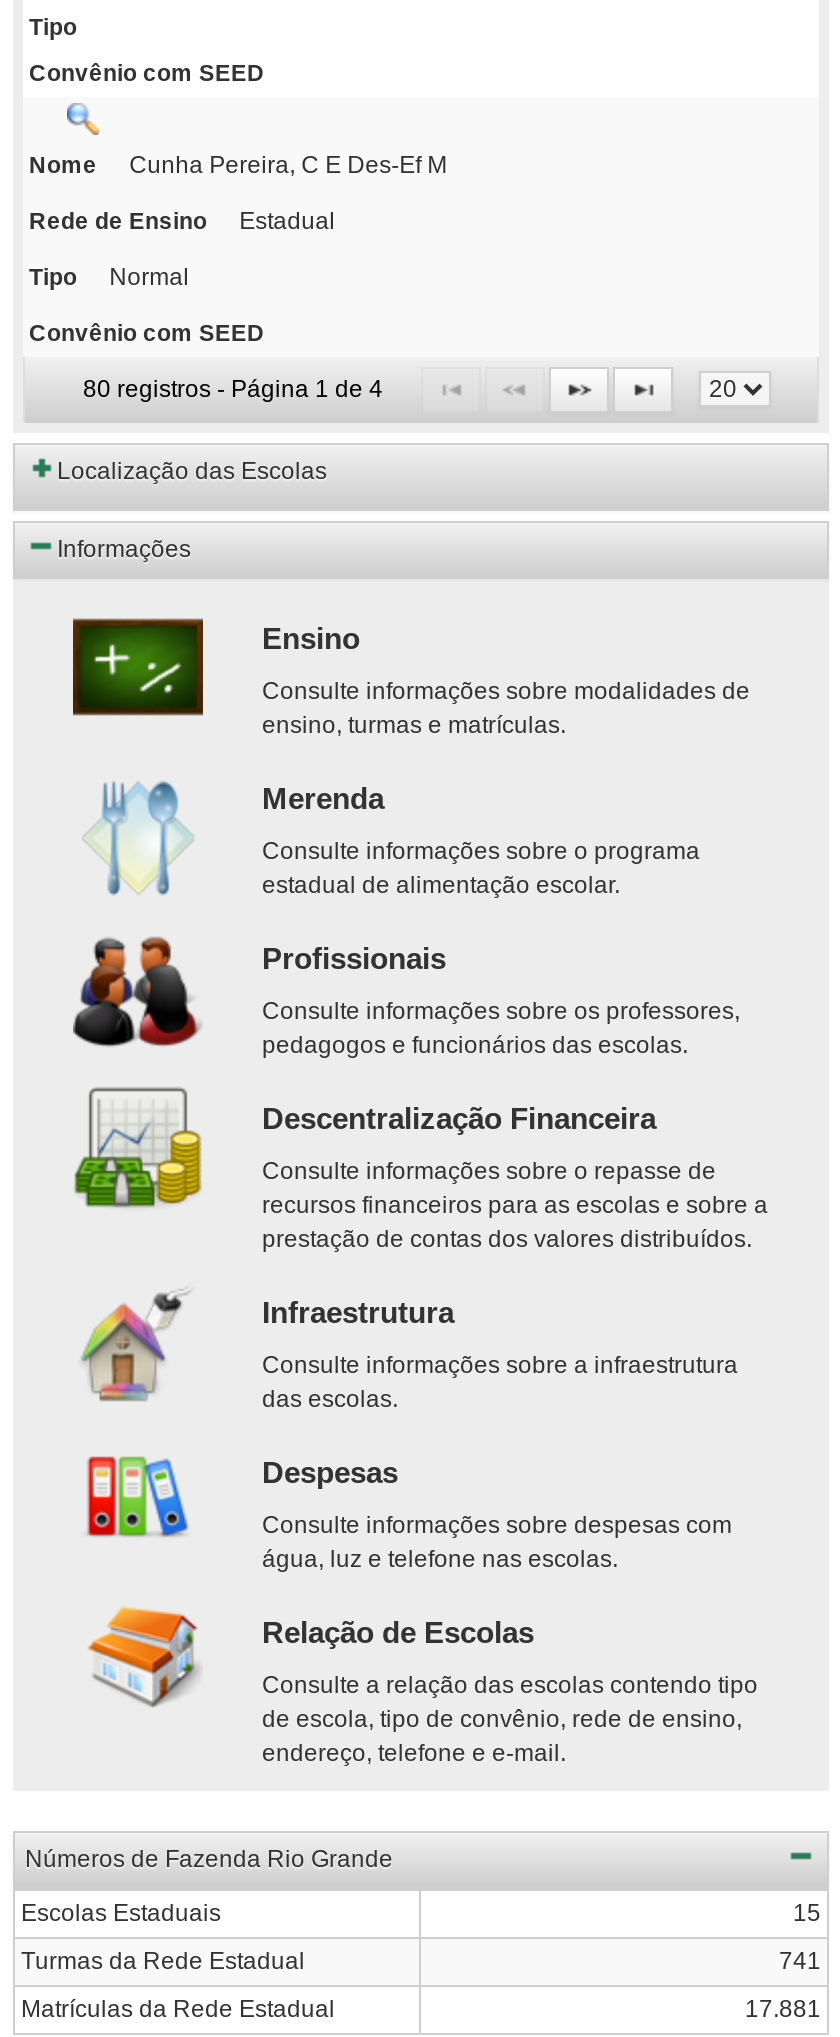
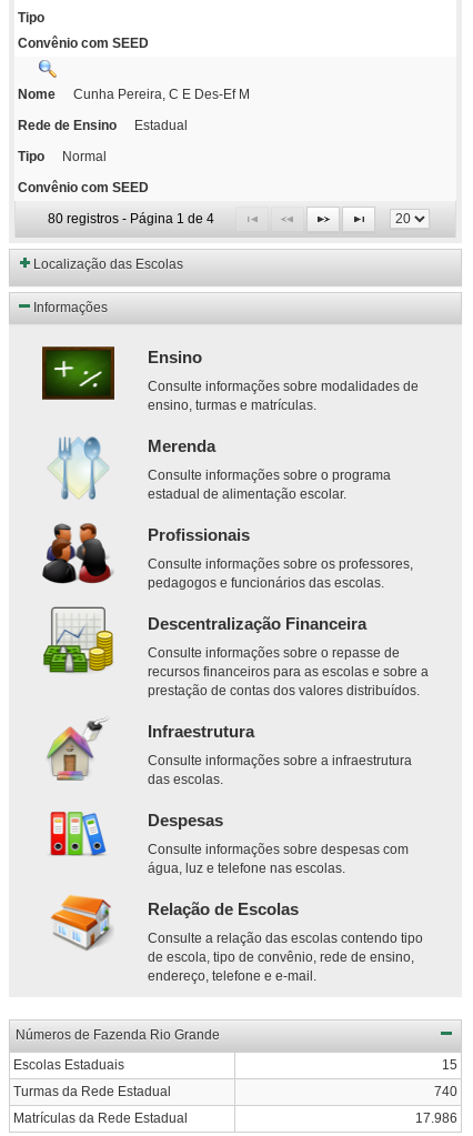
- 741
+ 740

- 17.881
+ 17.986
